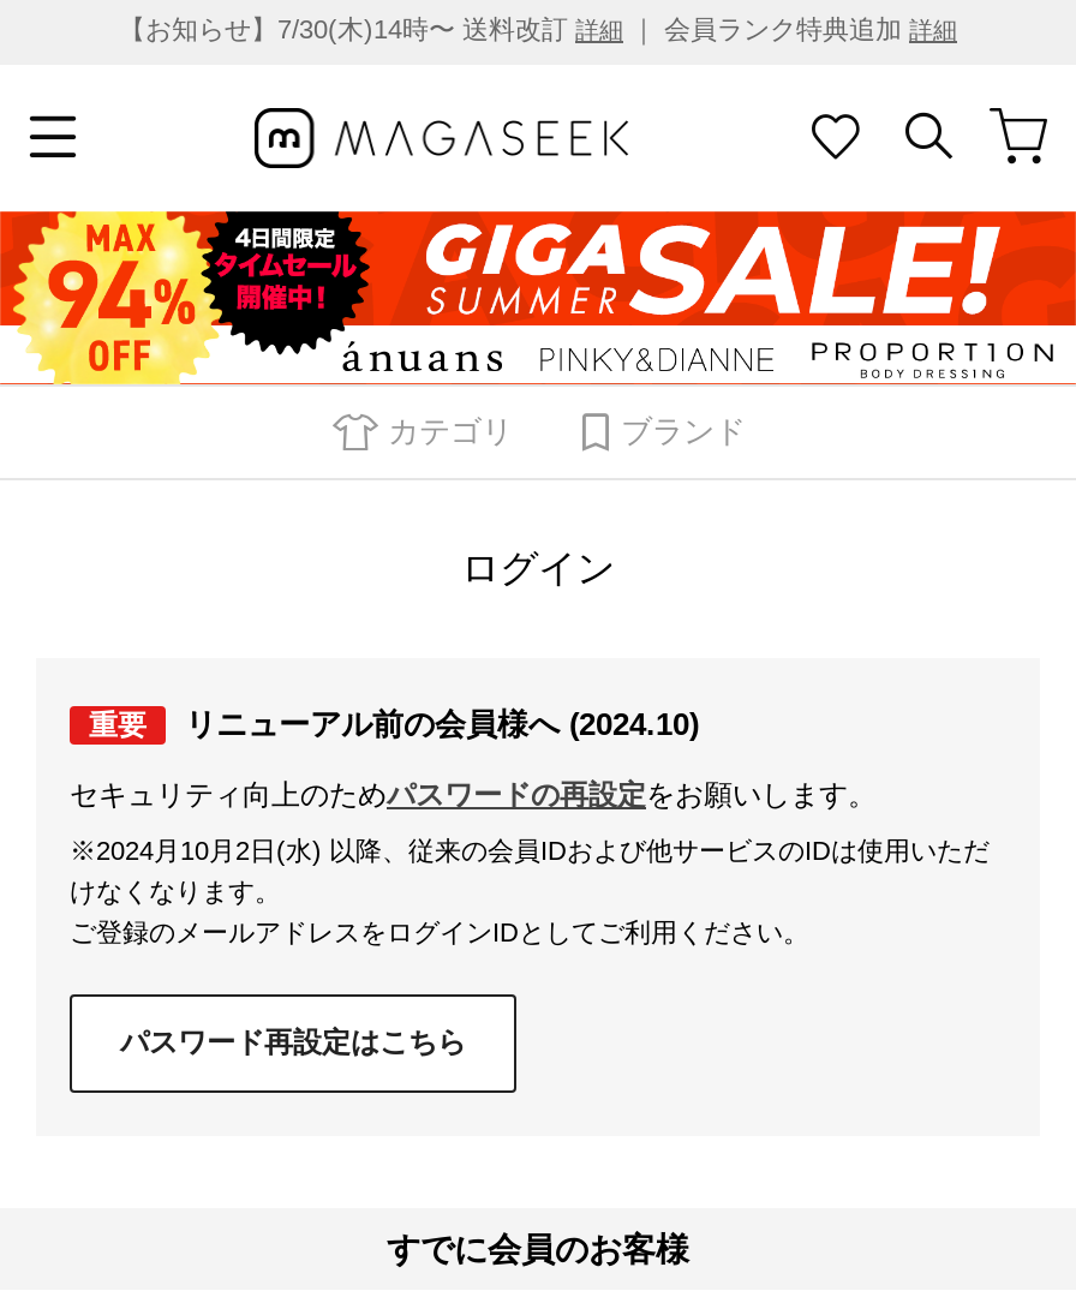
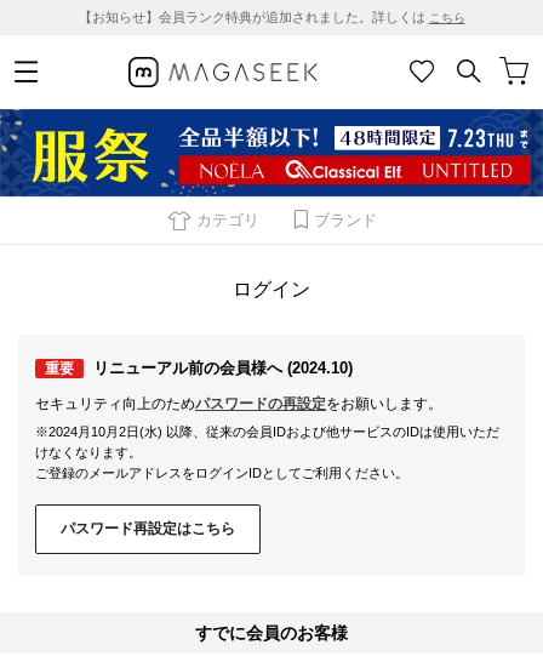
- 【お知らせ】7/30(木)14時〜 送料改訂詳細｜ 会員ランク特典追加詳細
+ 【お知らせ】会員ランク特典が追加されました。詳しくはこちら

- [image]
+ [image]
